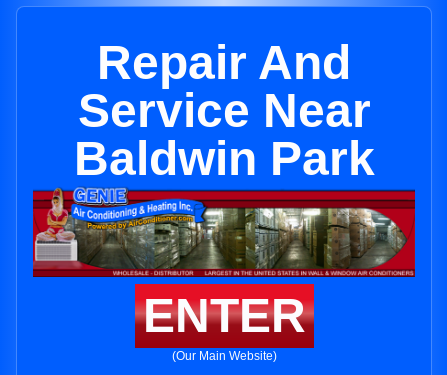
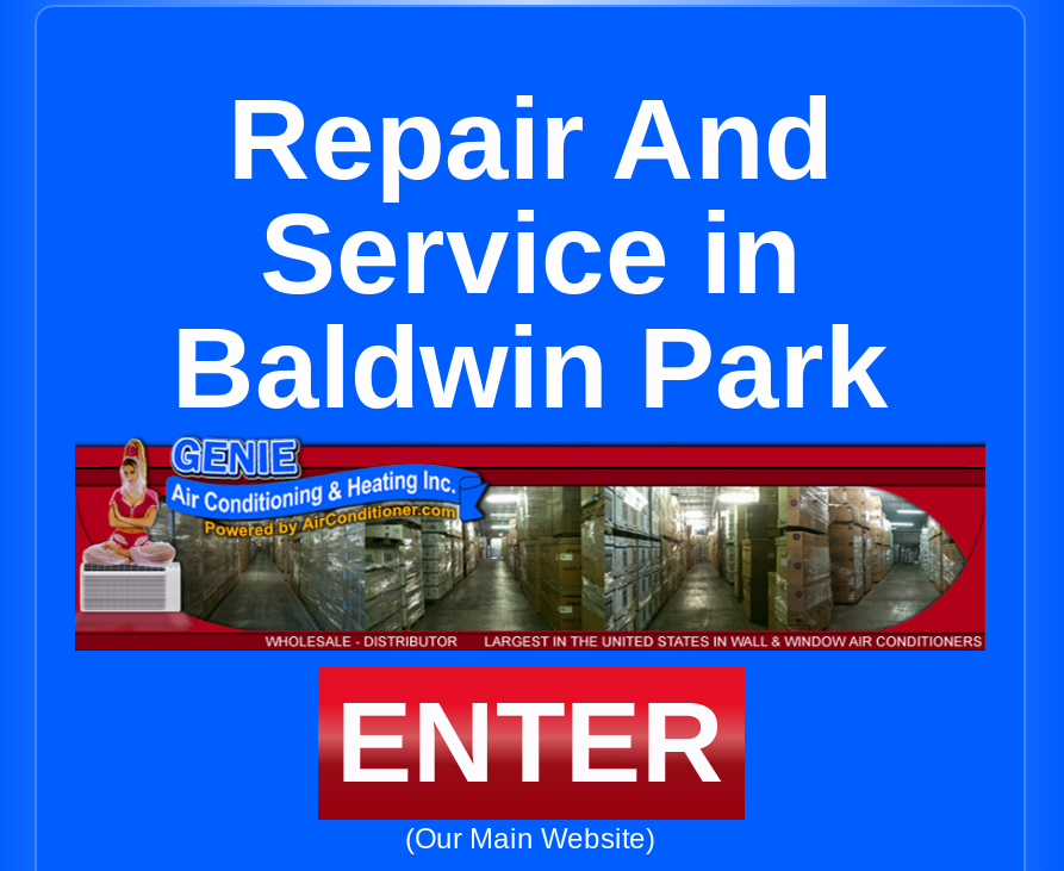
- Service Near
+ Service in
